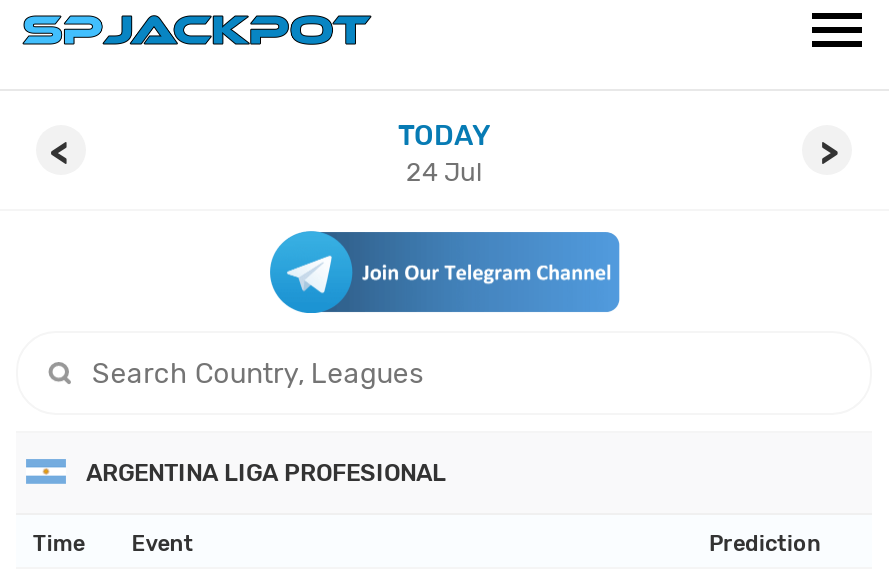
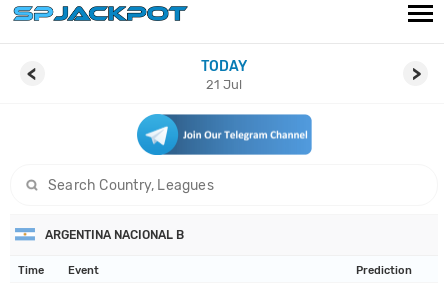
- 24 Jul
+ 21 Jul

- ARGENTINA LIGA PROFESIONAL
+ ARGENTINA NACIONAL B
